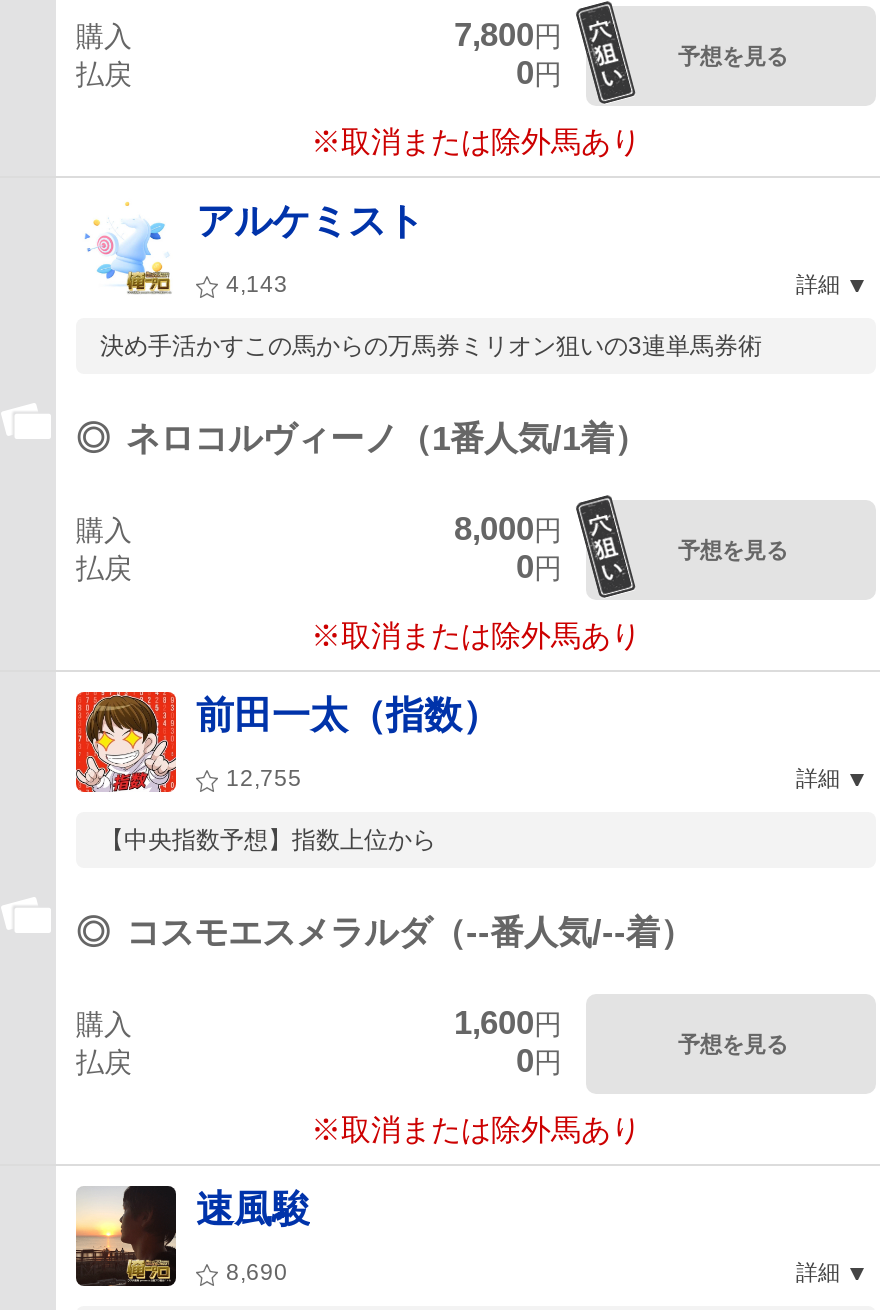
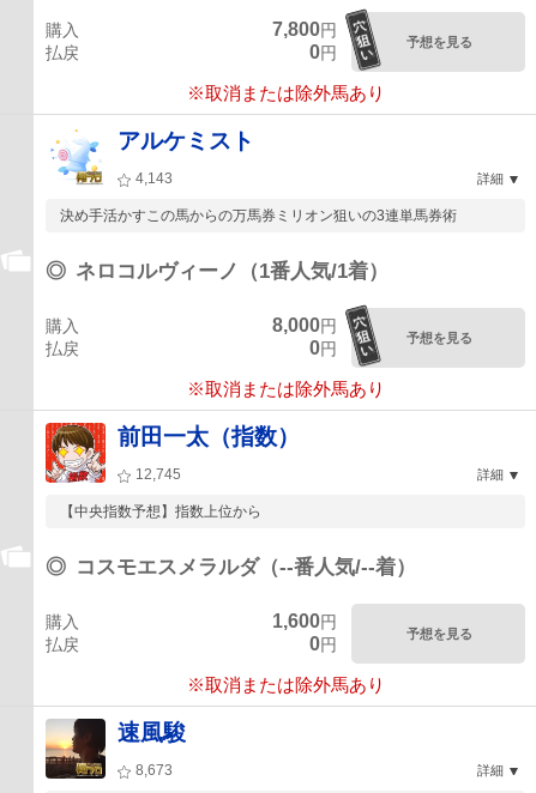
- 12,755
+ 12,745

- 8,690
+ 8,673
